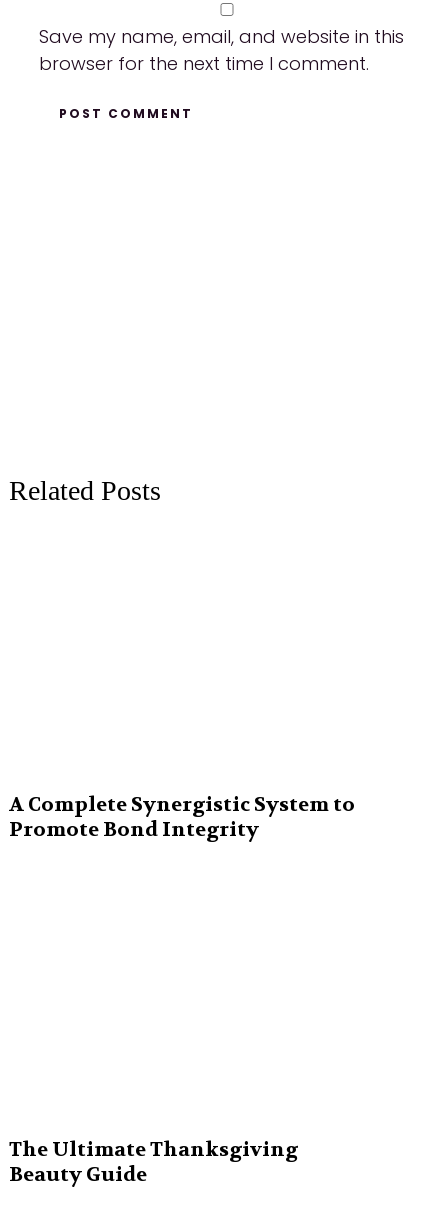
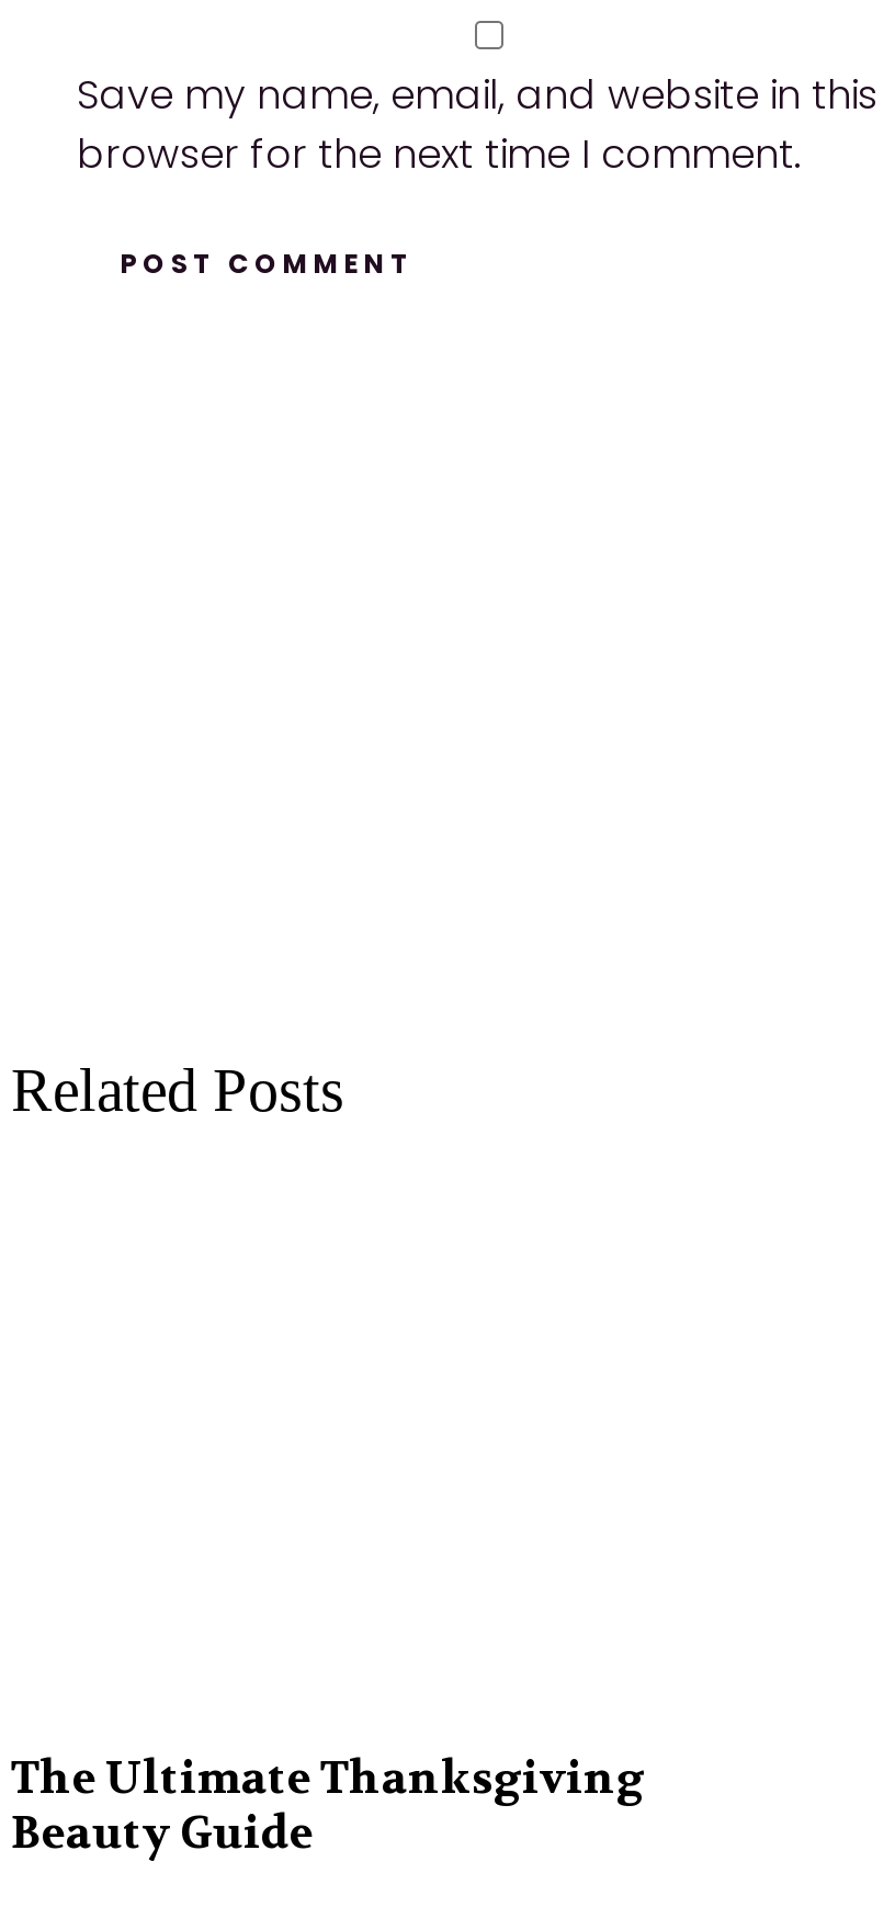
- A Complete Synergistic System to
- Promote Bond Integrity
